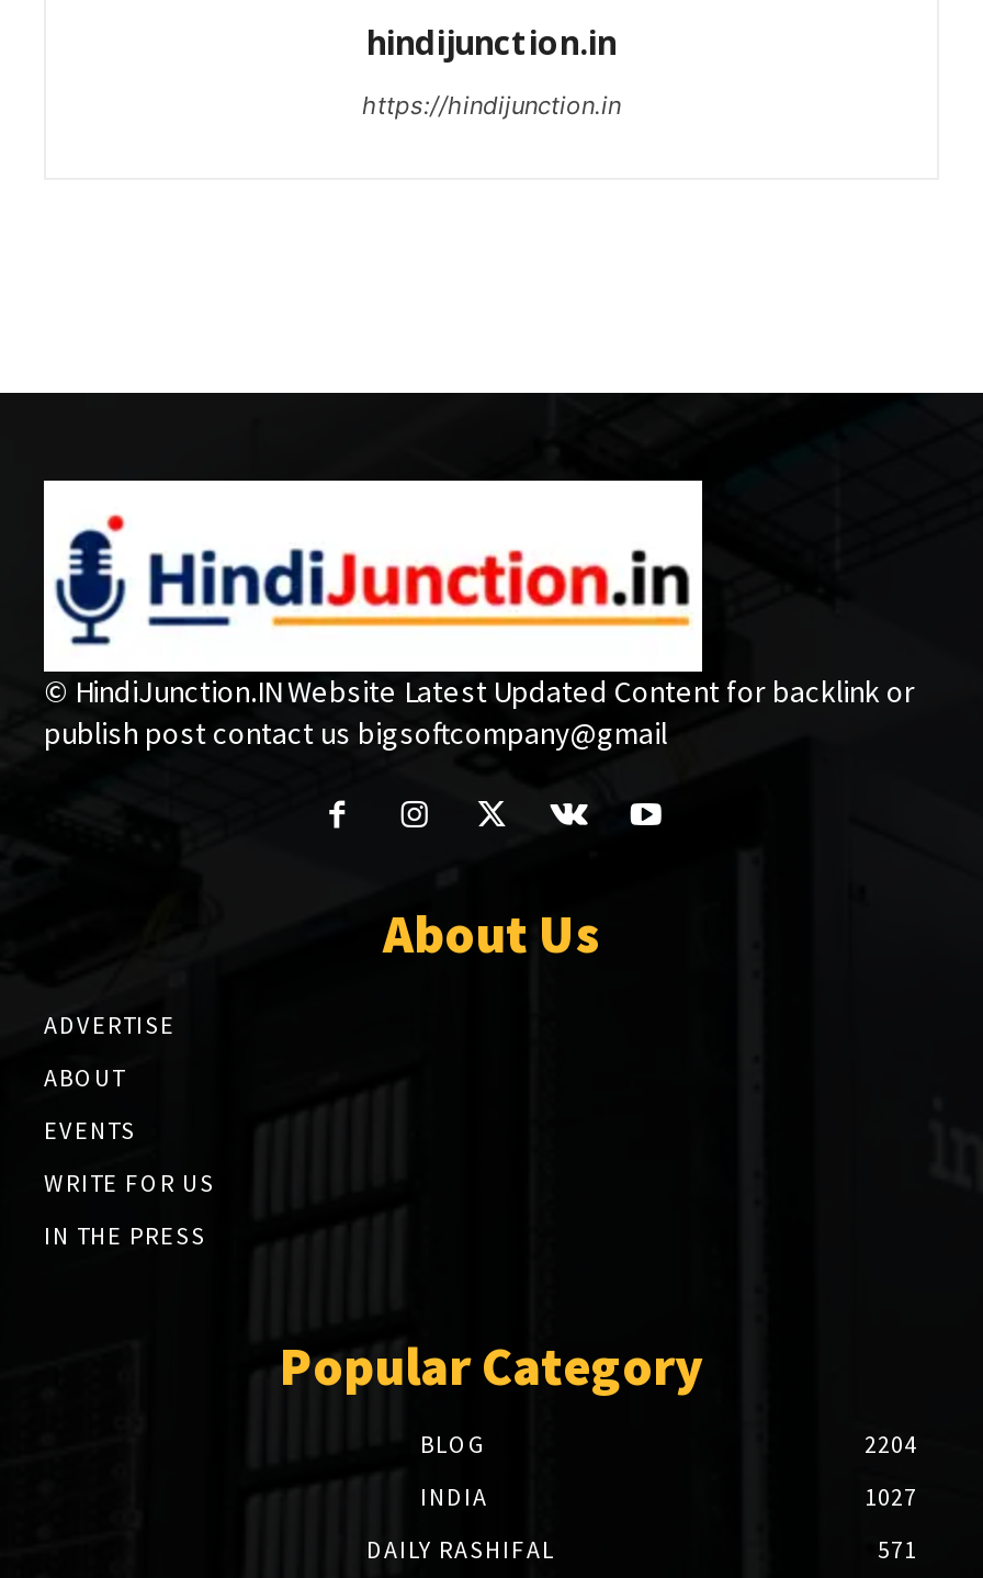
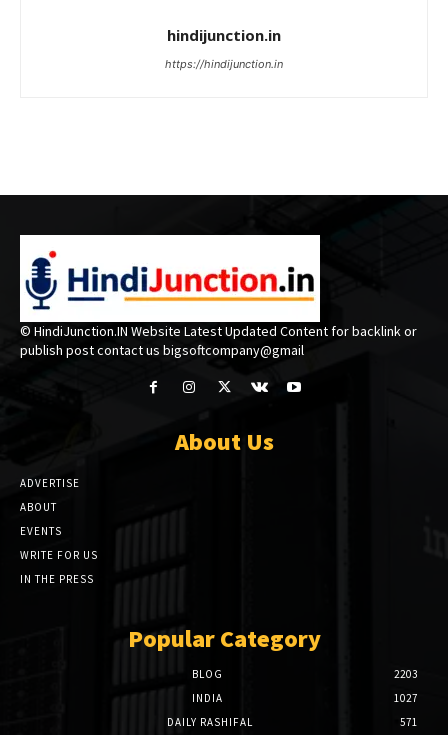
- 2204
+ 2203
